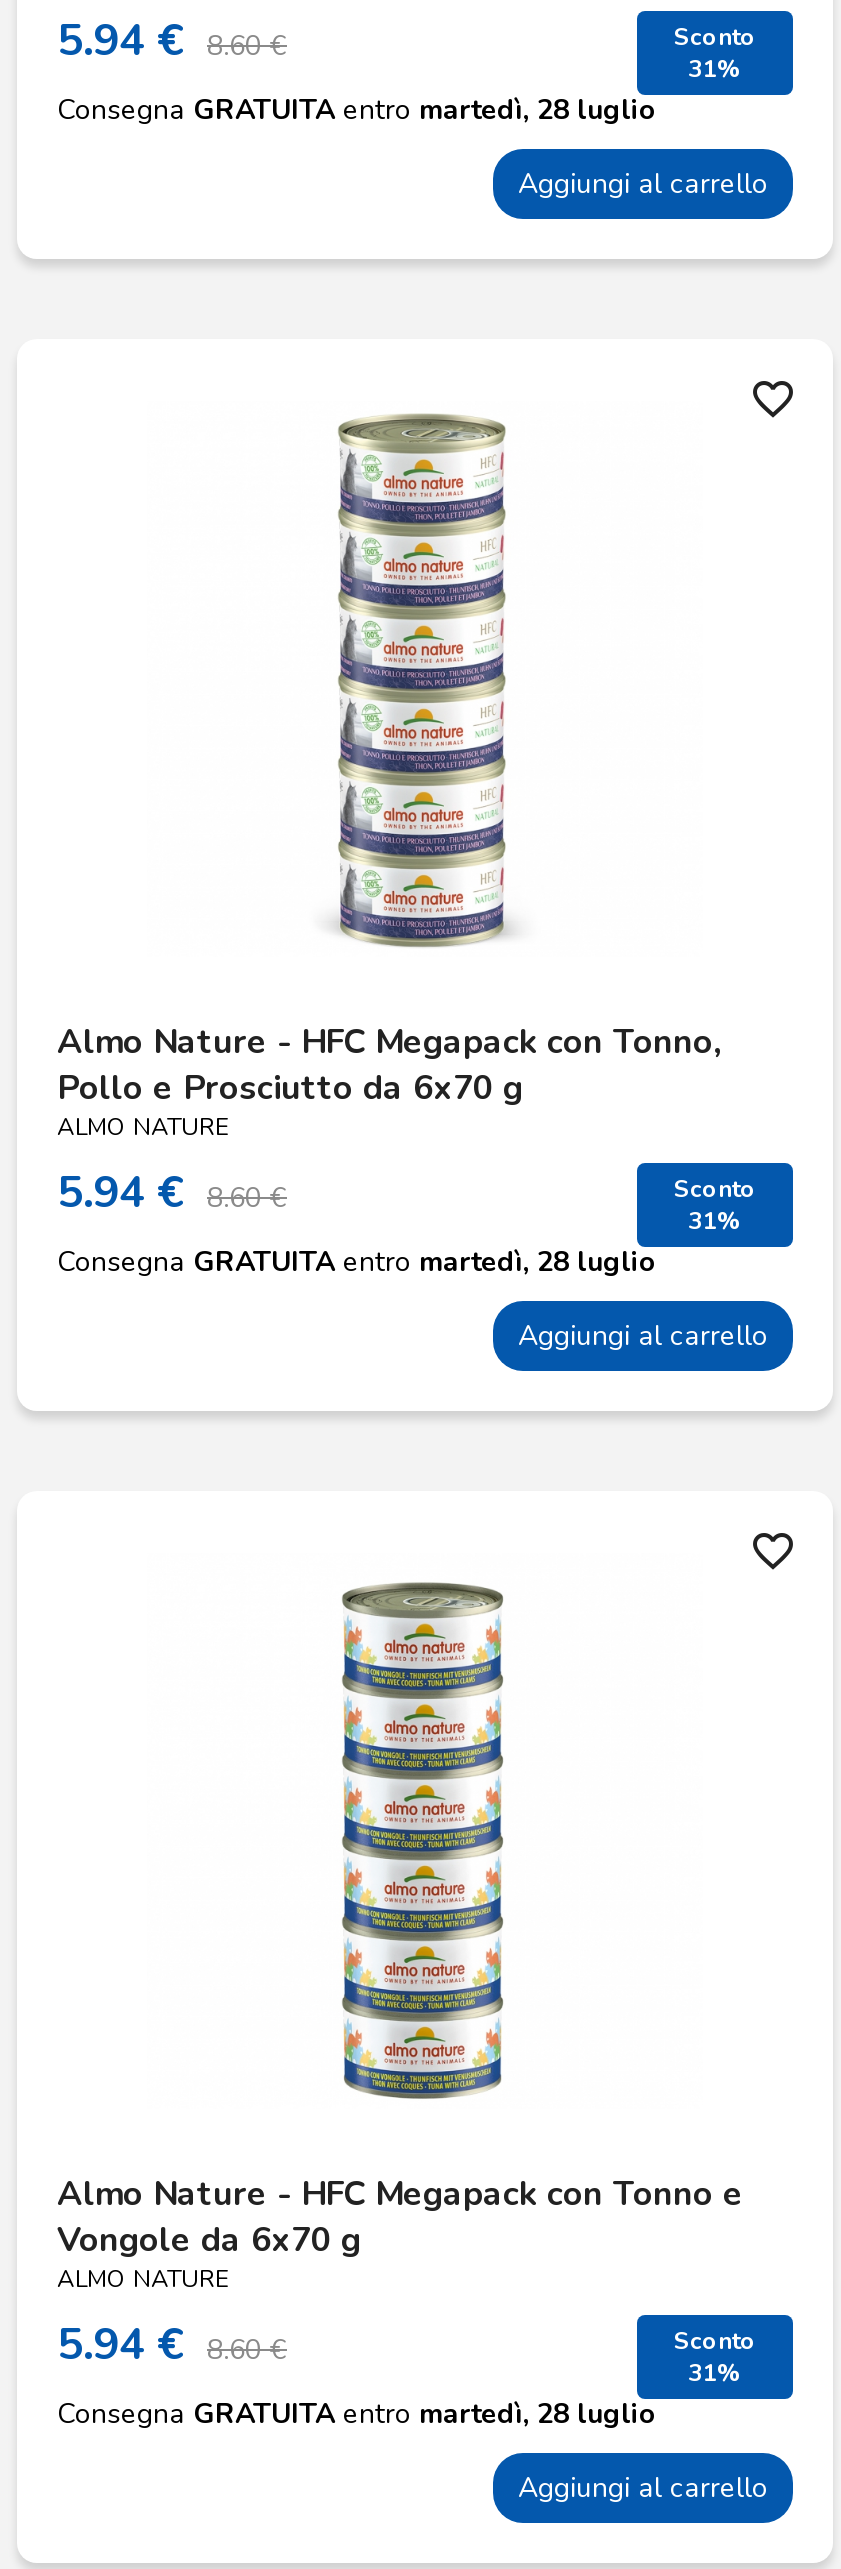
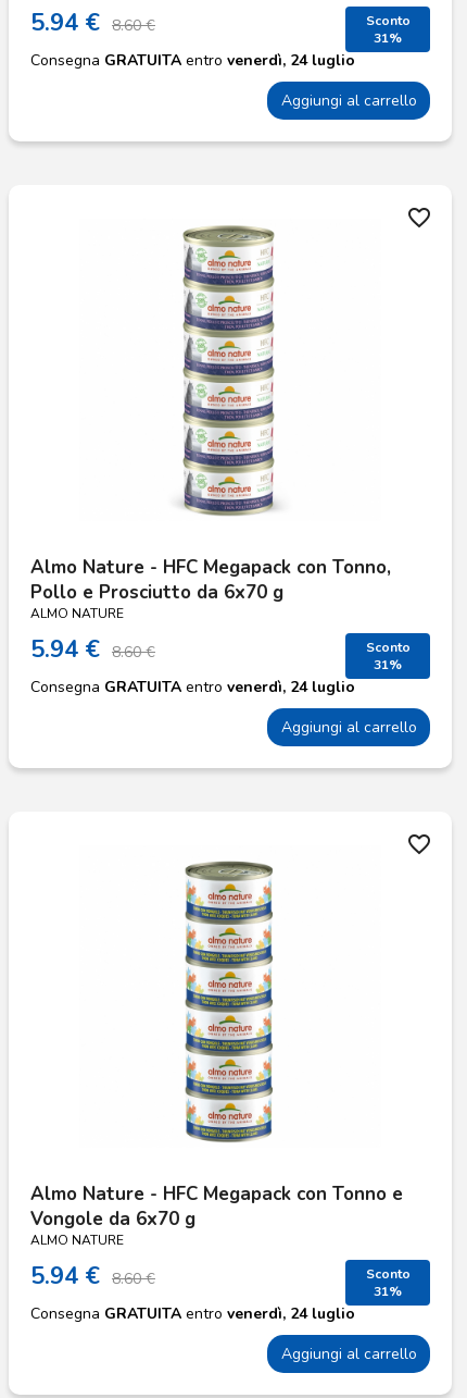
- Consegna GRATUITA entro martedì, 28 luglio
+ Consegna GRATUITA entro venerdì, 24 luglio

- Consegna GRATUITA entro martedì, 28 luglio
+ Consegna GRATUITA entro venerdì, 24 luglio

- Consegna GRATUITA entro martedì, 28 luglio
+ Consegna GRATUITA entro venerdì, 24 luglio
